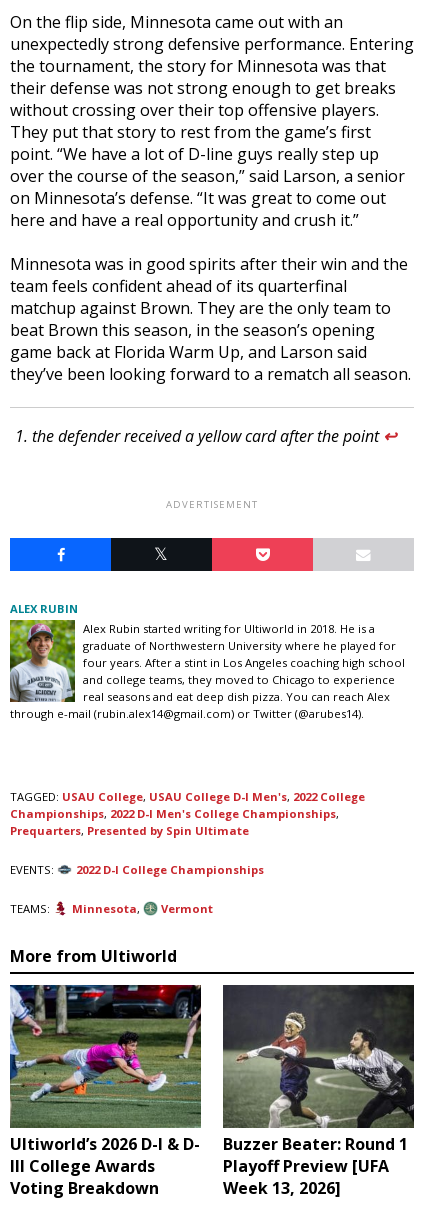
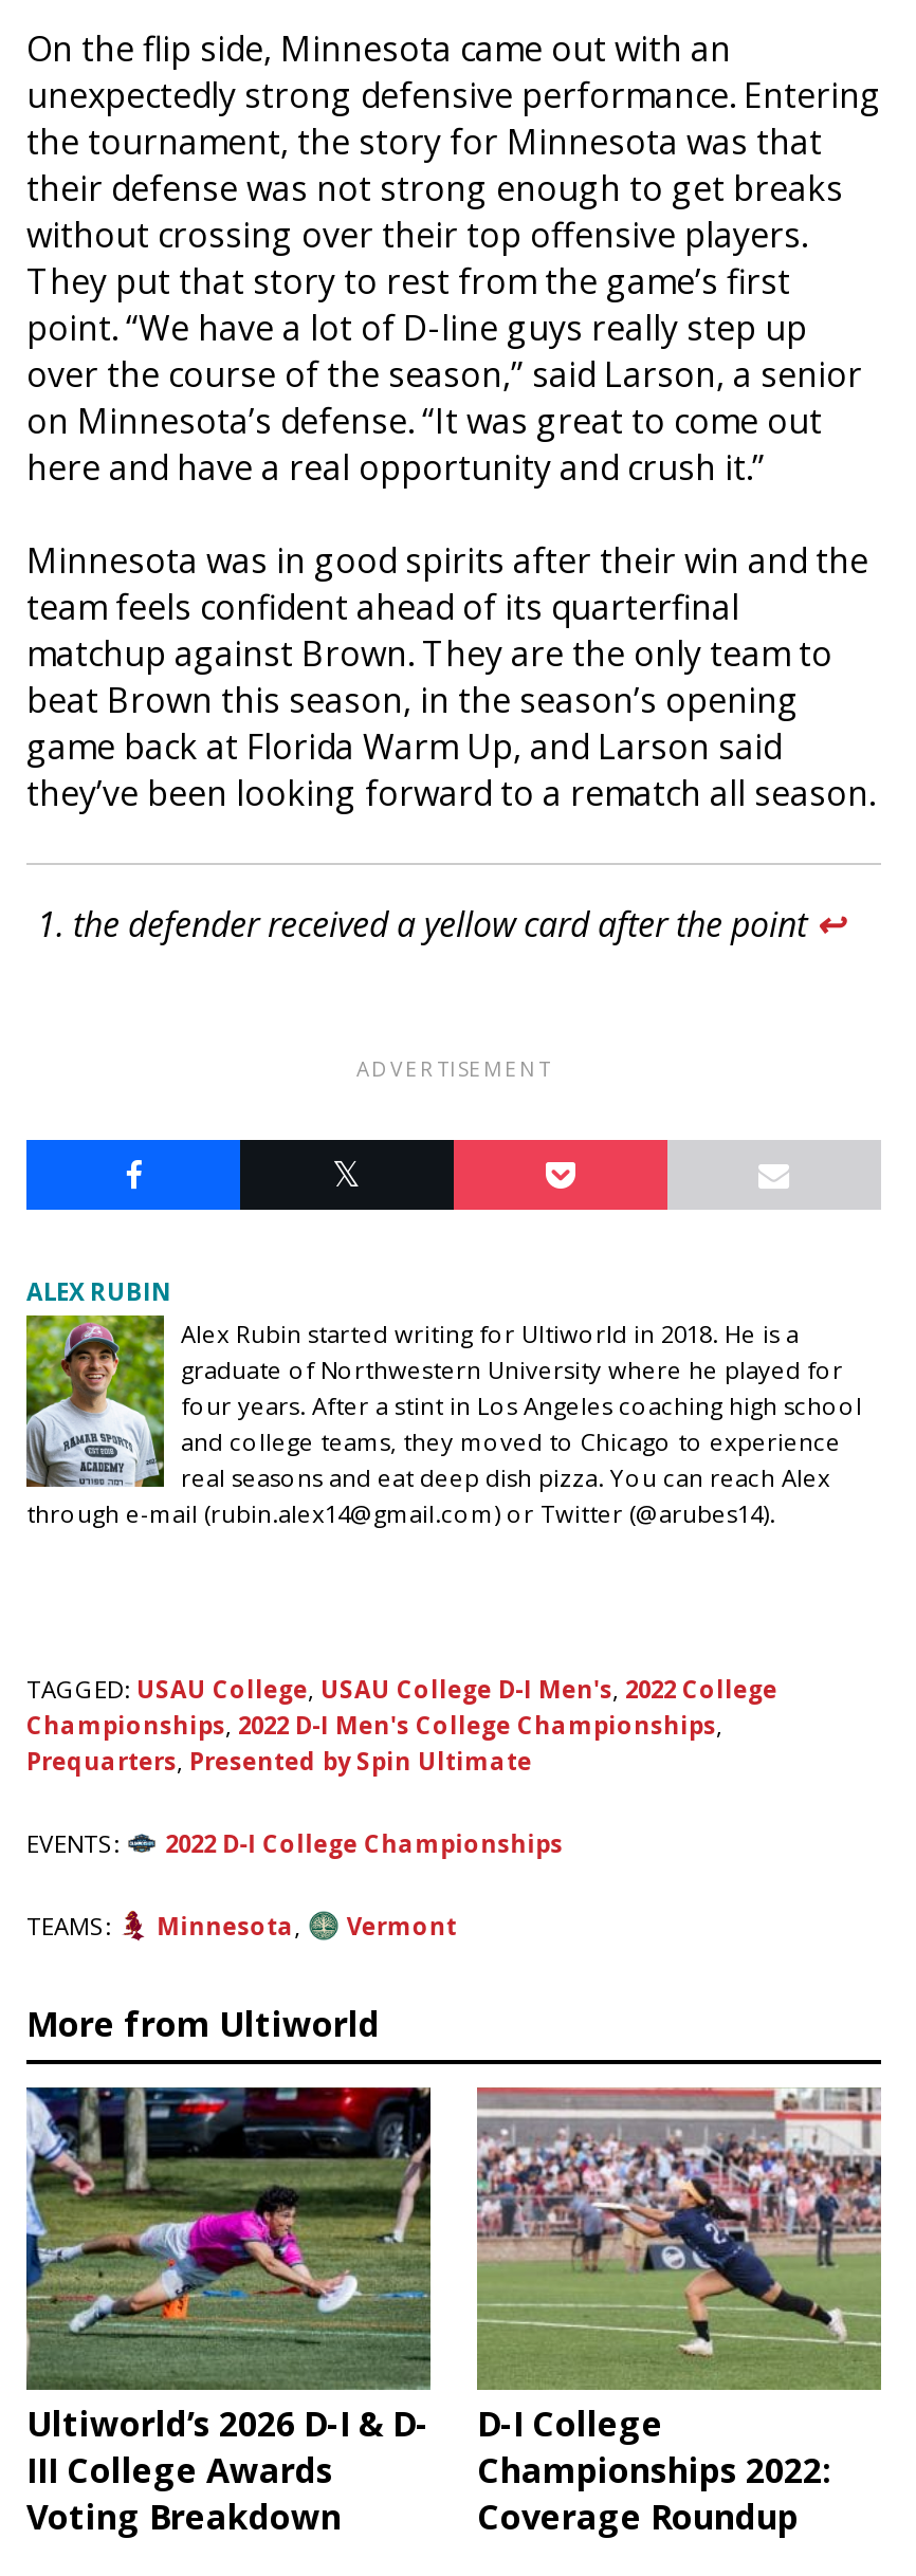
- [image]
- Buzzer Beater: Round 1
- Playoff Preview [UFA
- Week 13, 2026]
+ [image]
+ D-I College
+ Championships 2022:
+ Coverage Roundup
